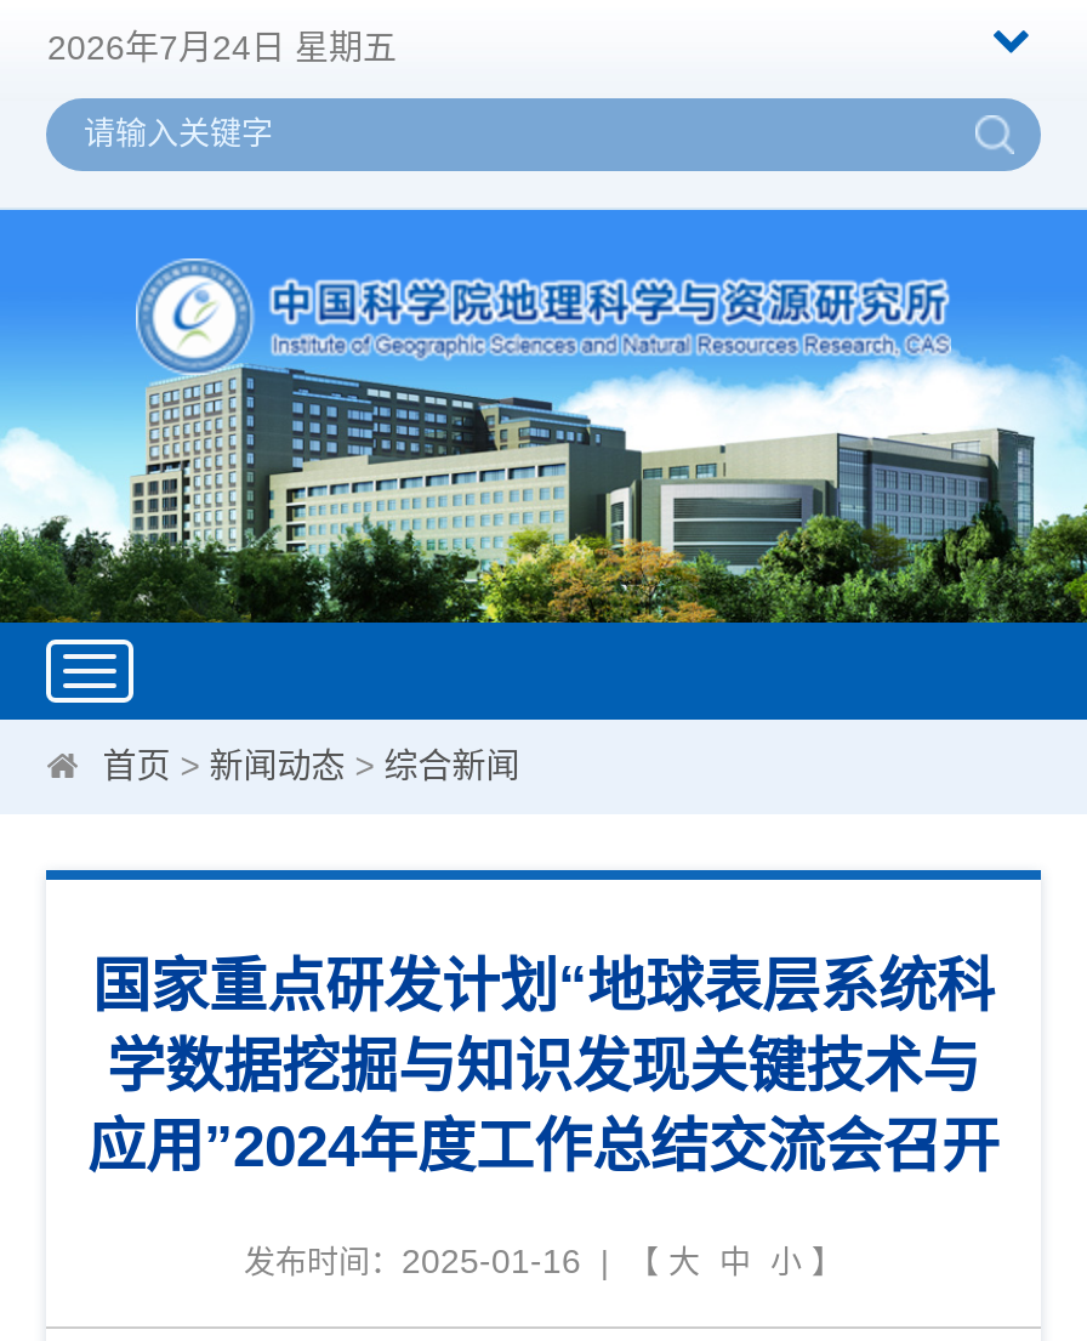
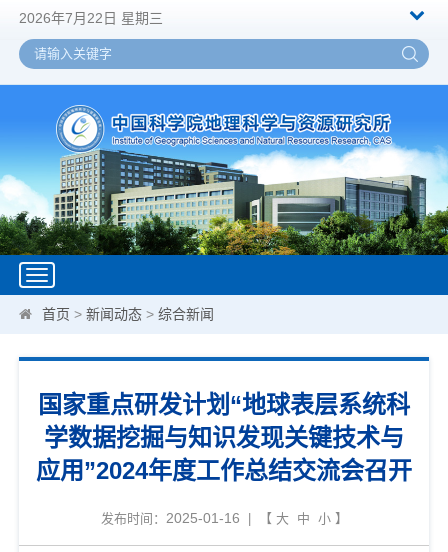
- 2026年7月24日 星期五
+ 2026年7月22日 星期三
